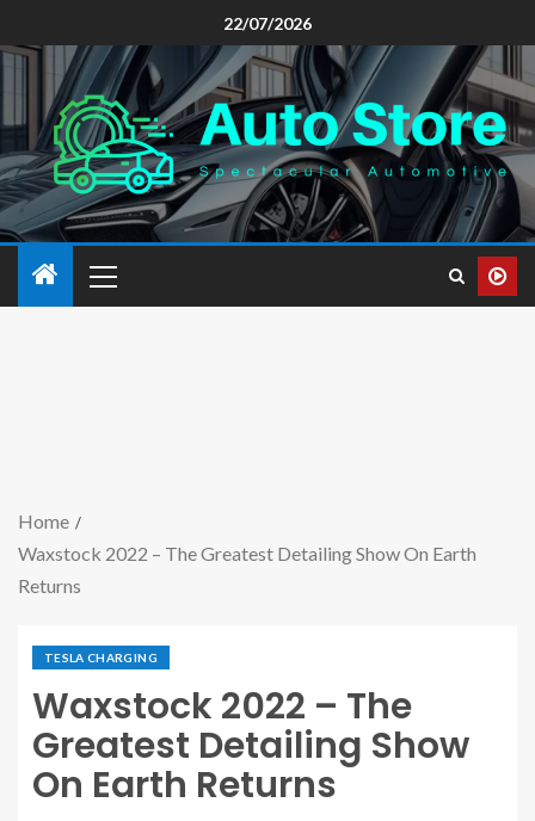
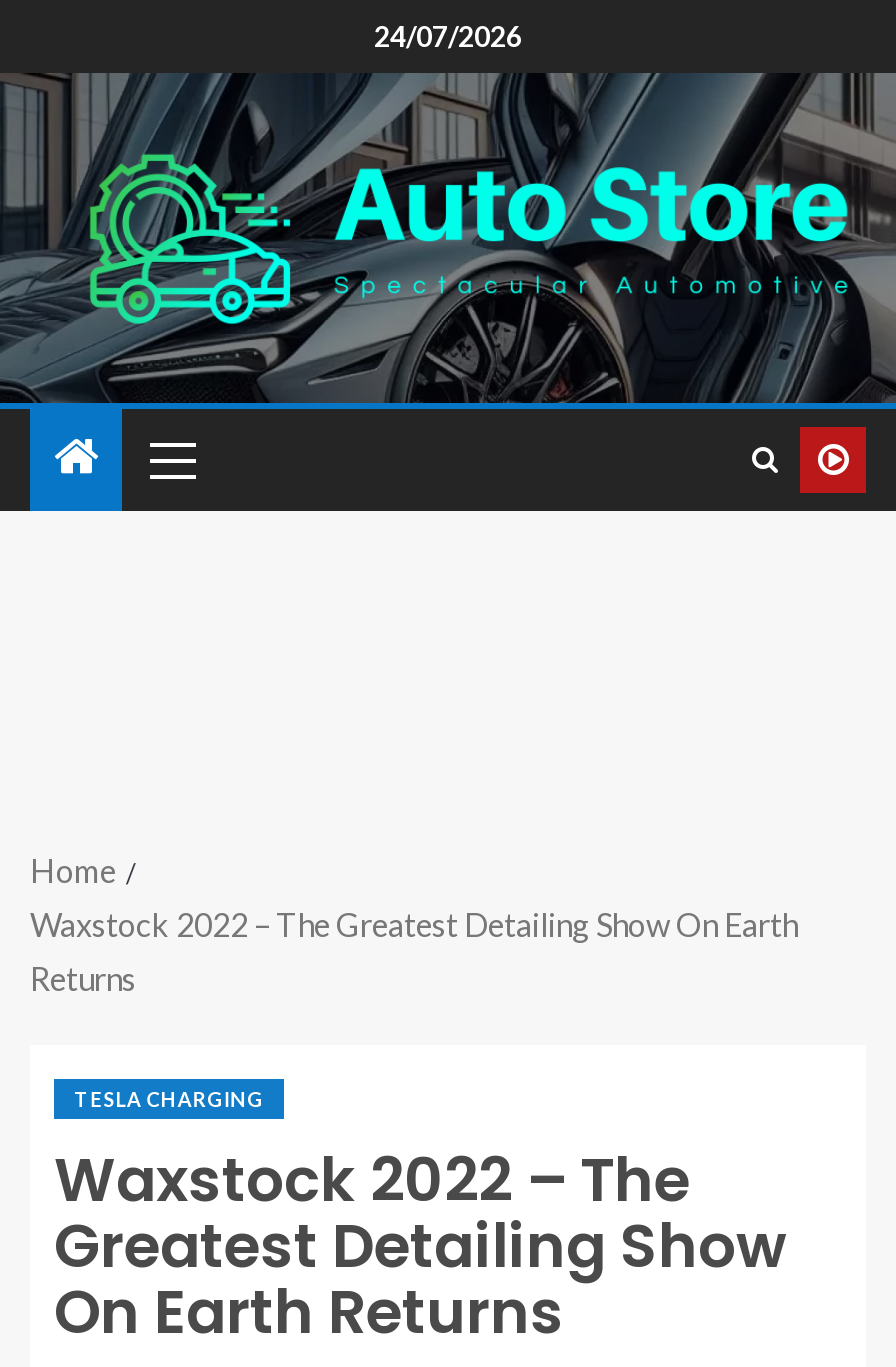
- 22/07/2026
+ 24/07/2026
